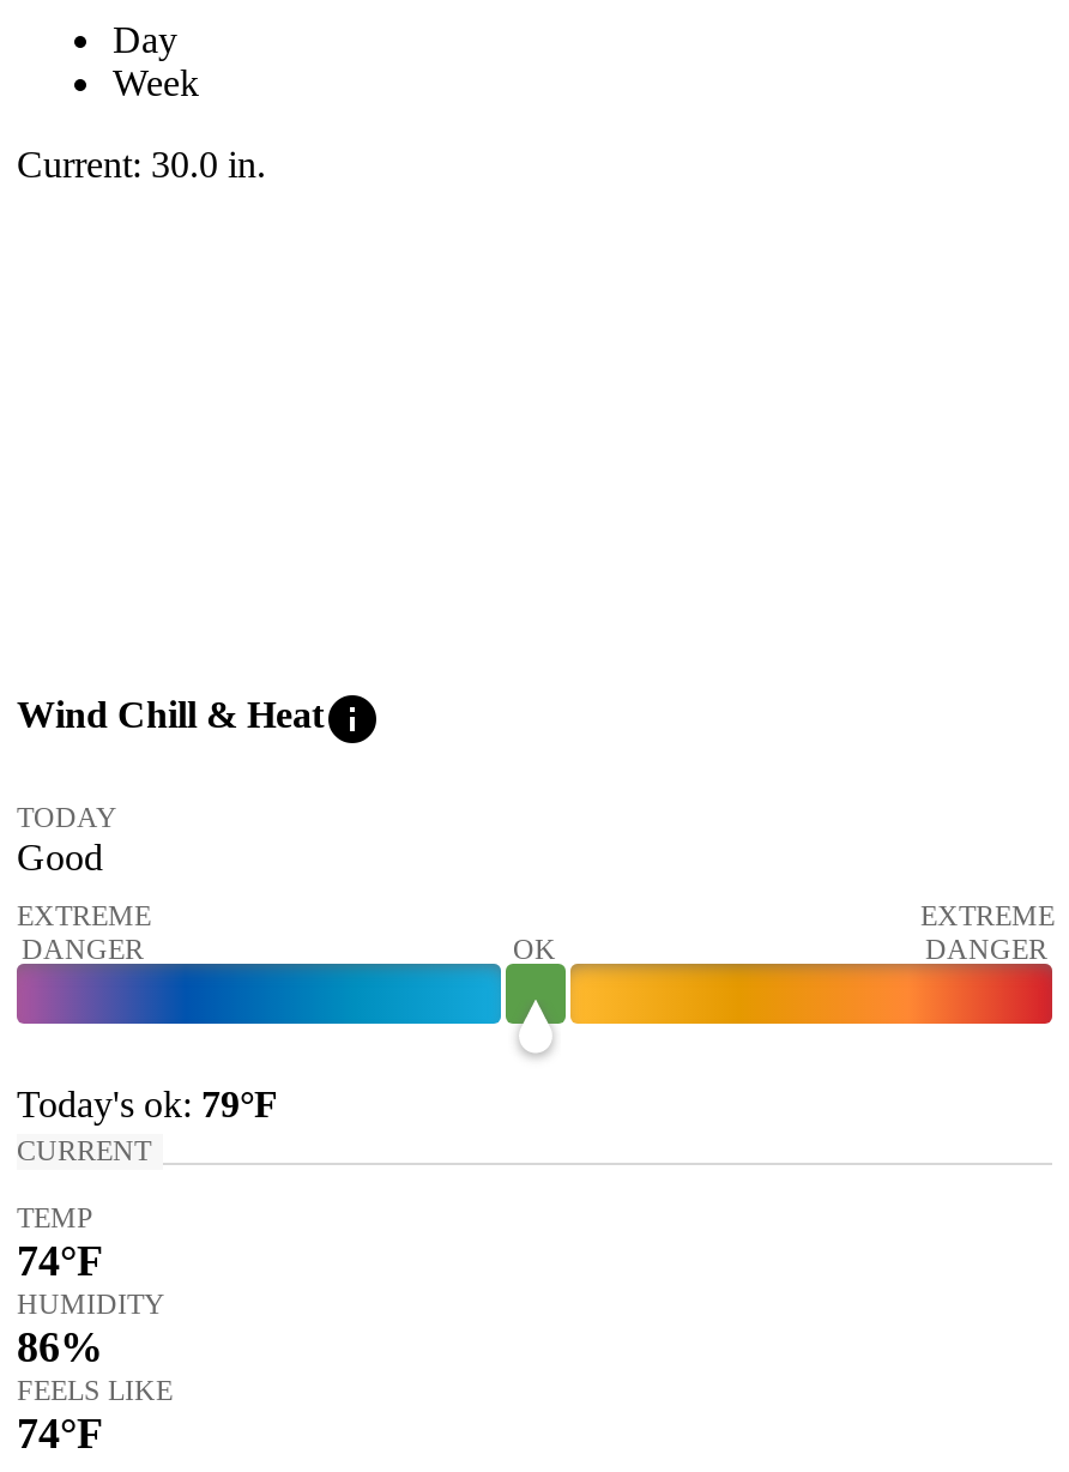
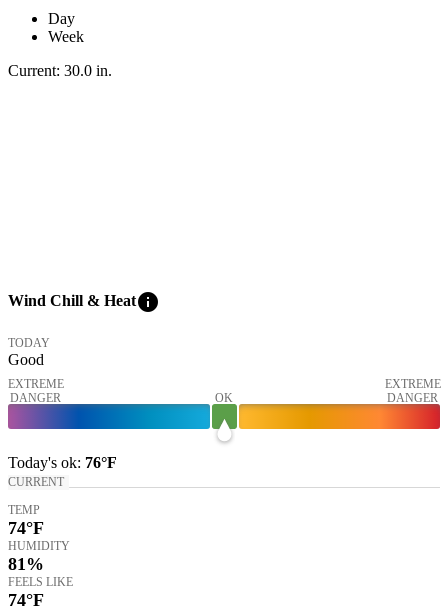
- Today's ok: 79°F
+ Today's ok: 76°F

- 86%
+ 81%
